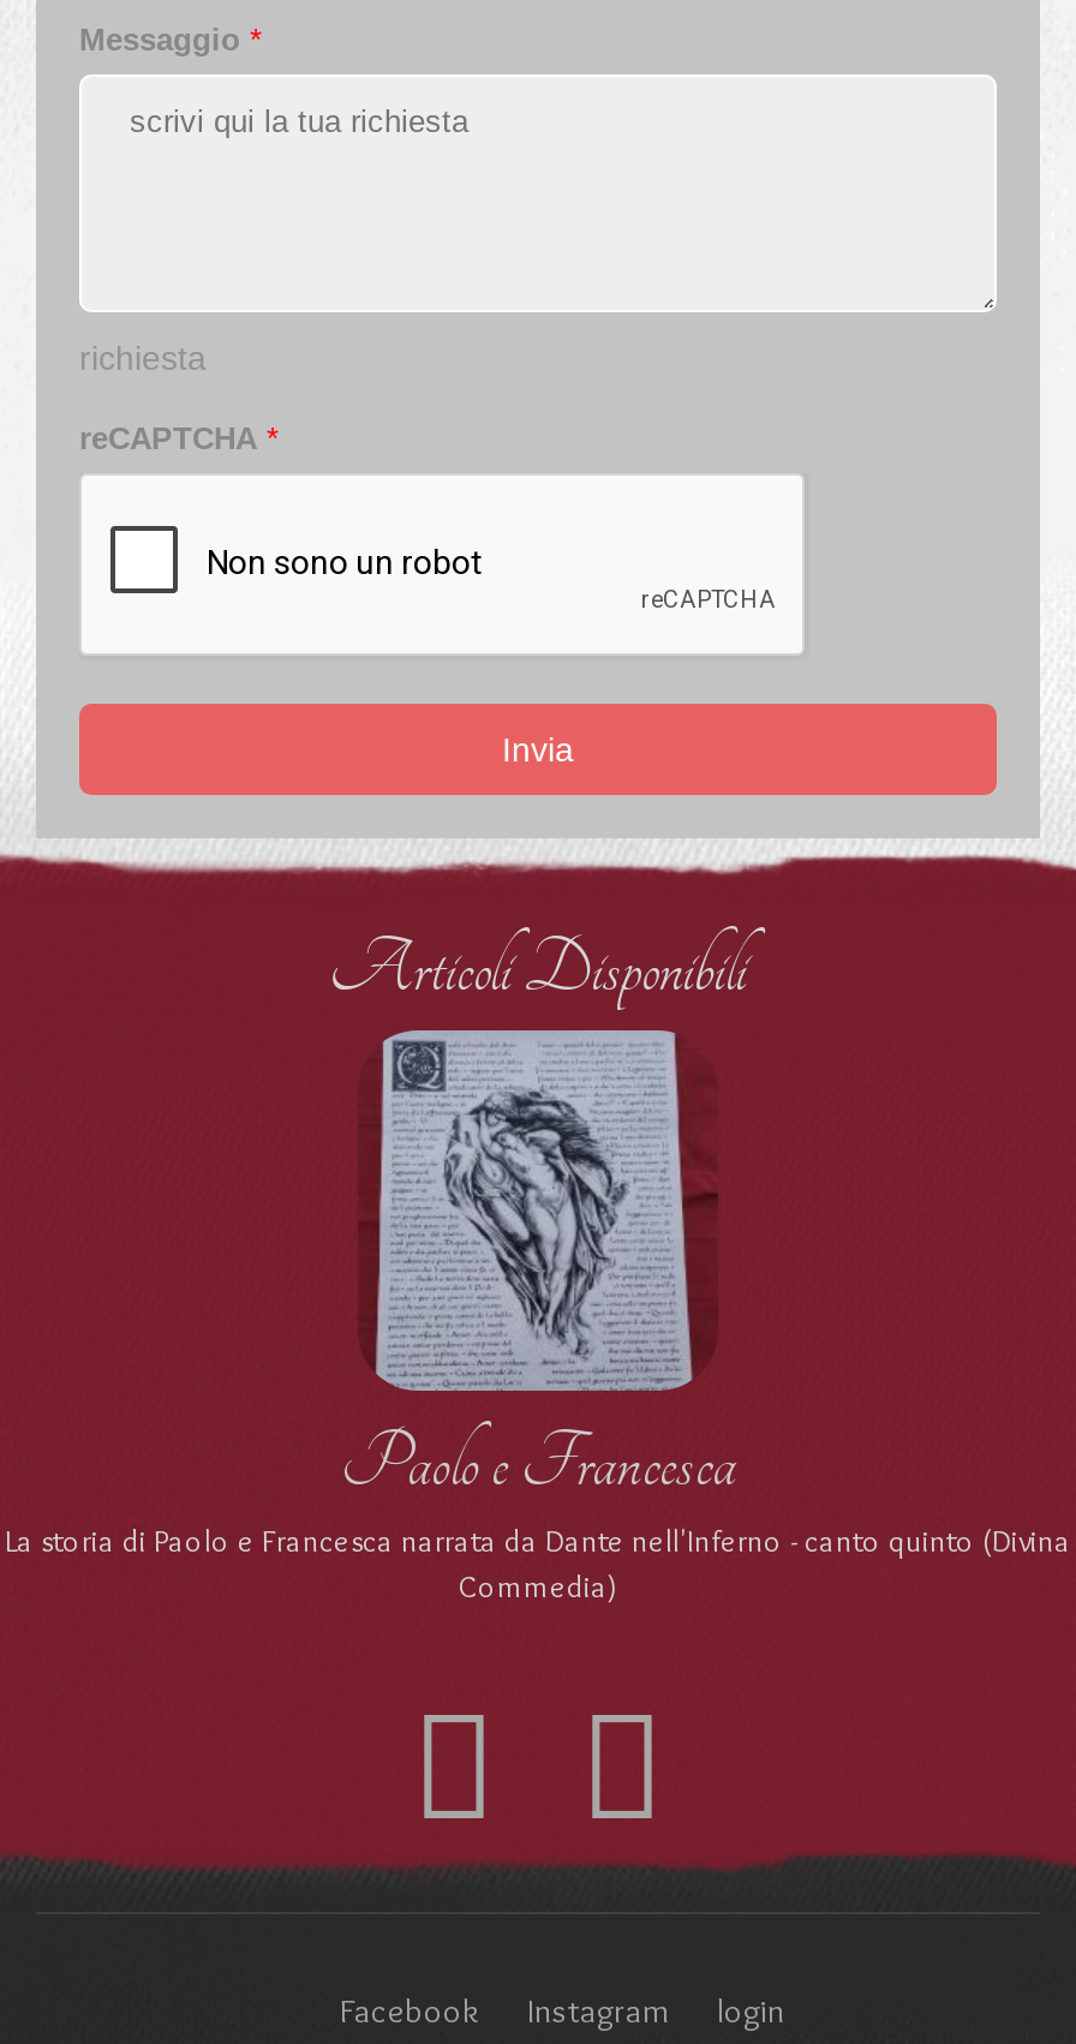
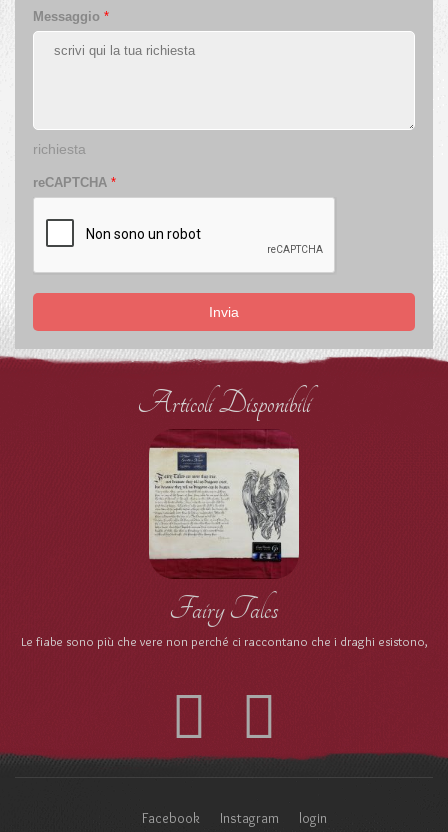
- [image]
- Paolo e Francesca
- La storia di Paolo e Francesca narrata da Dante nell'Inferno - canto quinto (Divina
- Commedia)
+ [image]
+ Fairy Tales
+ Le fiabe sono più che vere non perché ci raccontano che i draghi esistono,
